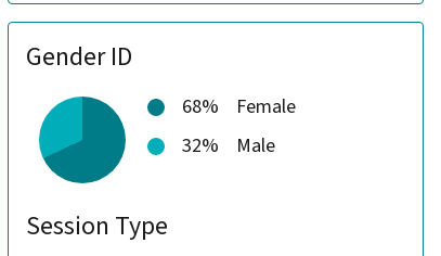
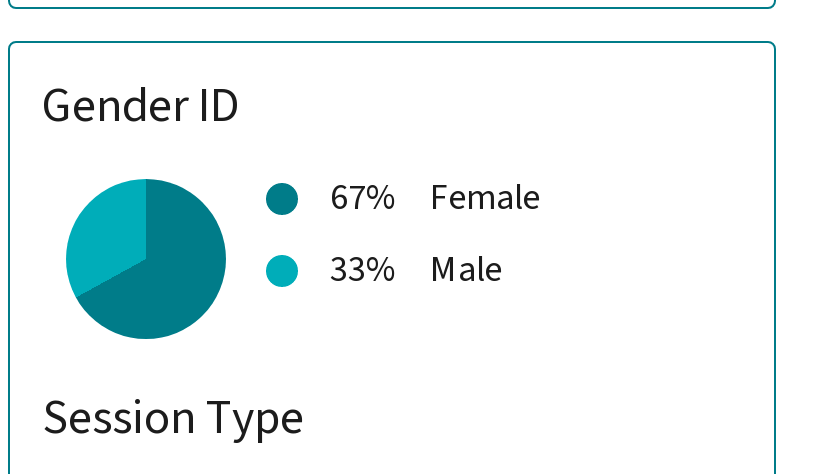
- 68% Female
+ 67% Female

- 32% Male
+ 33% Male
